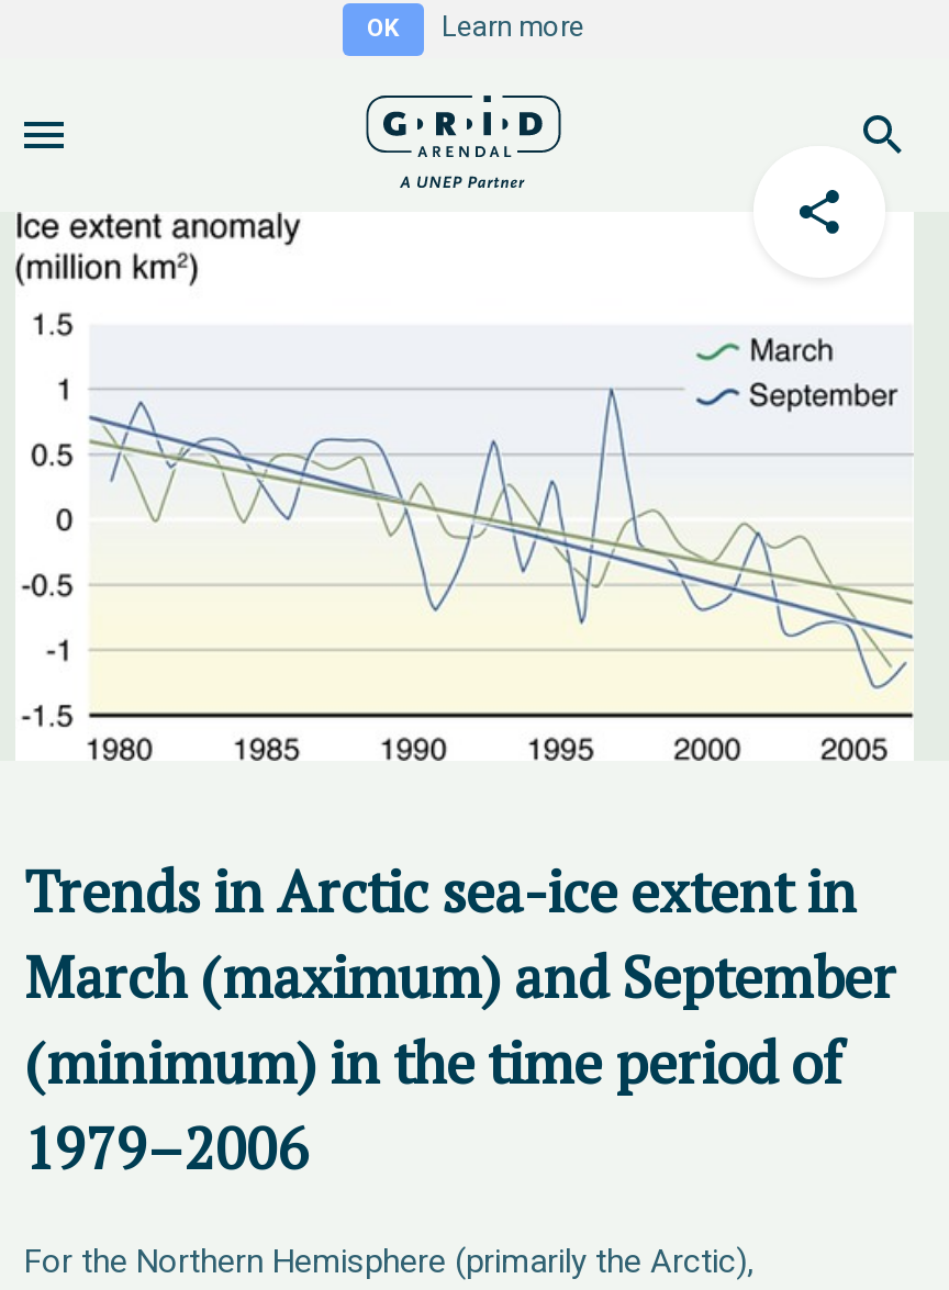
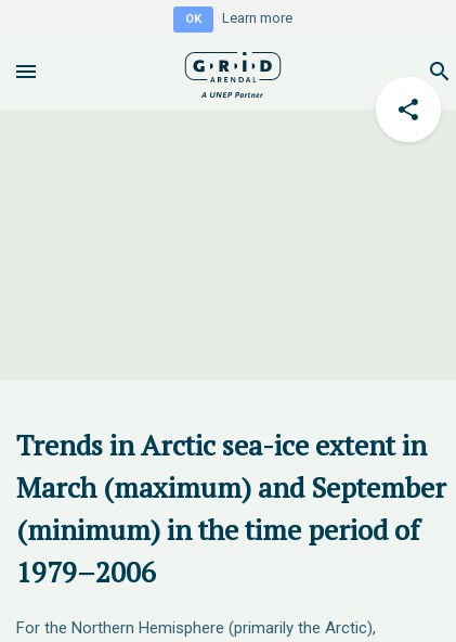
- [image]
